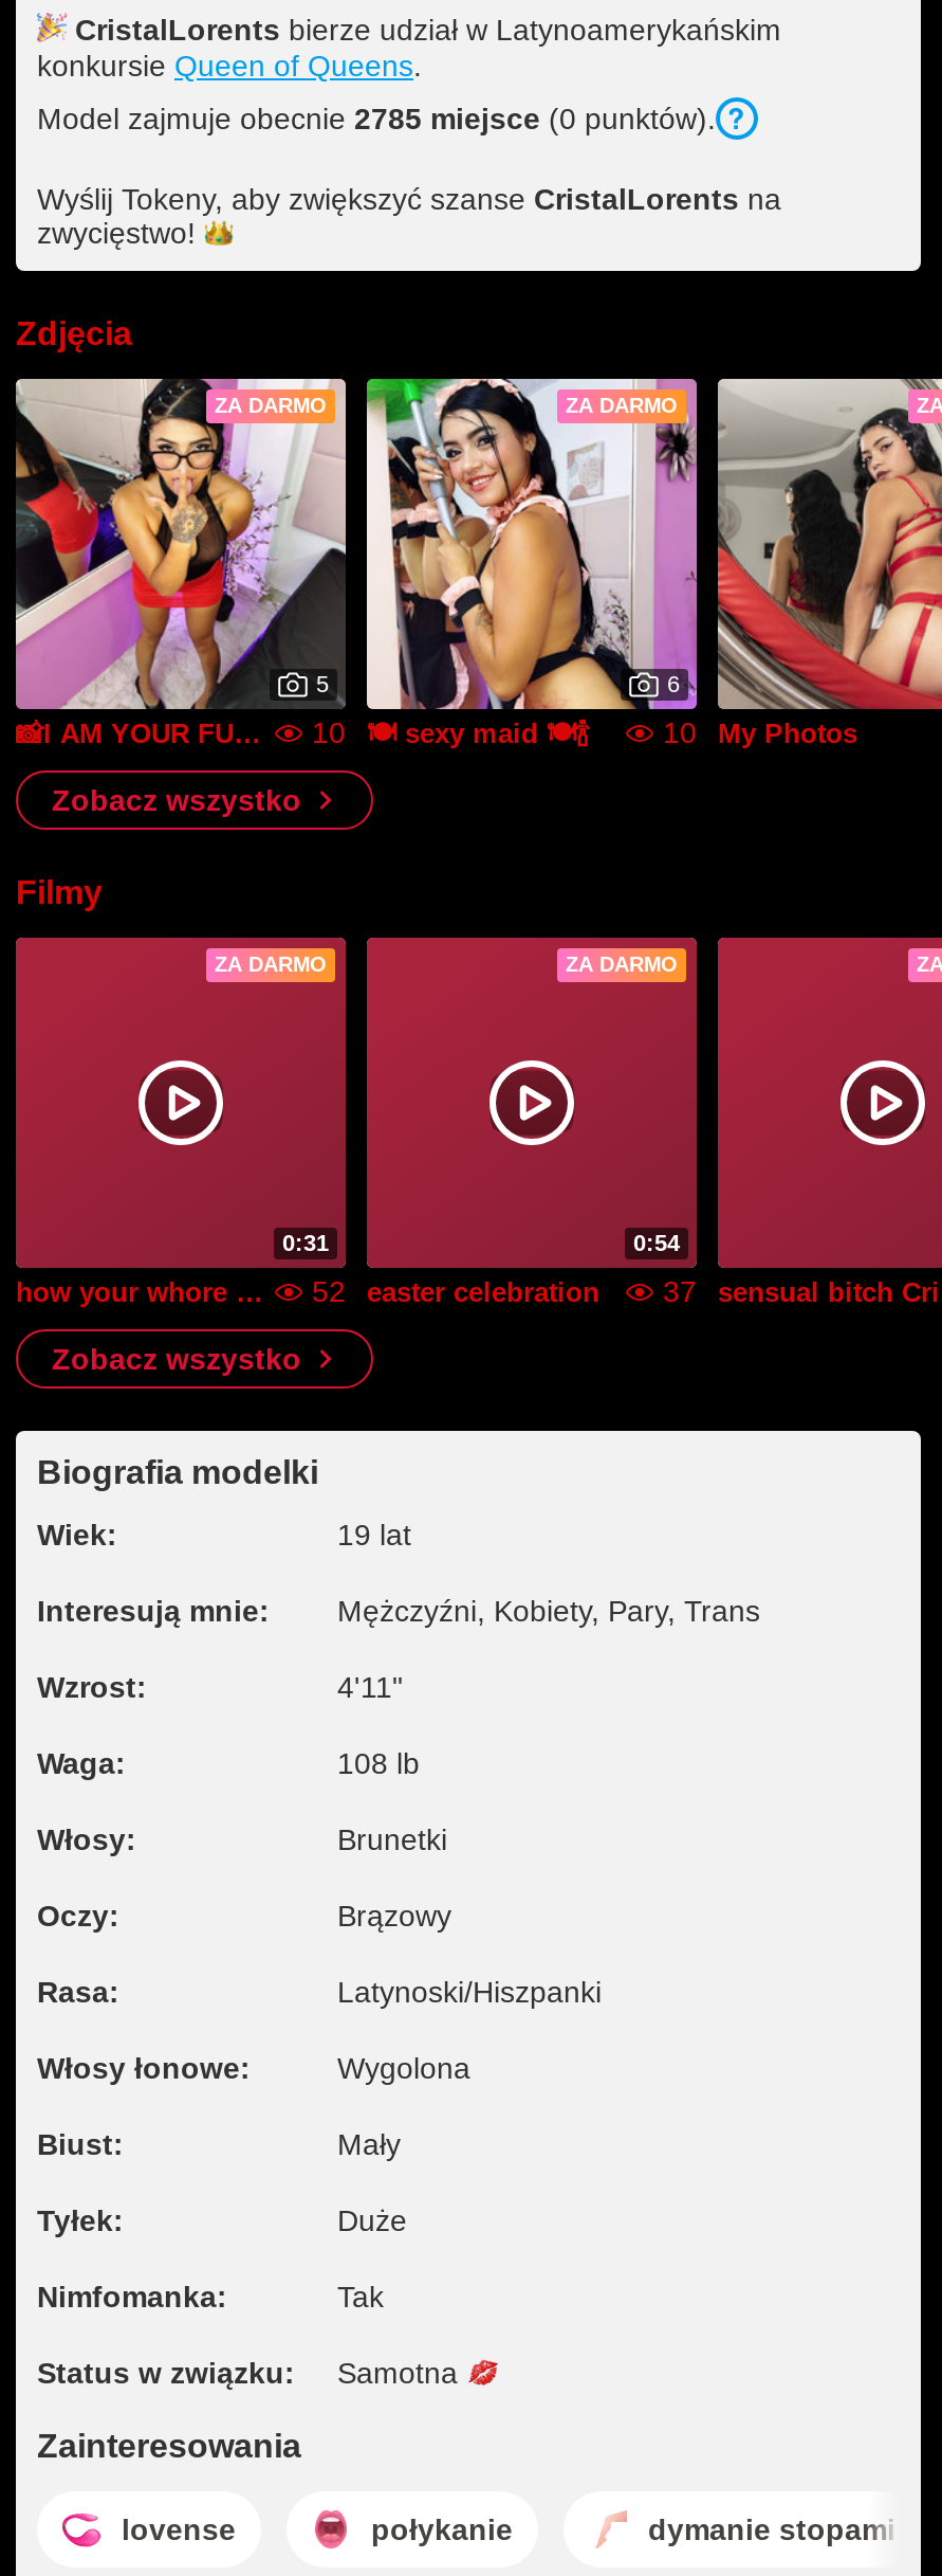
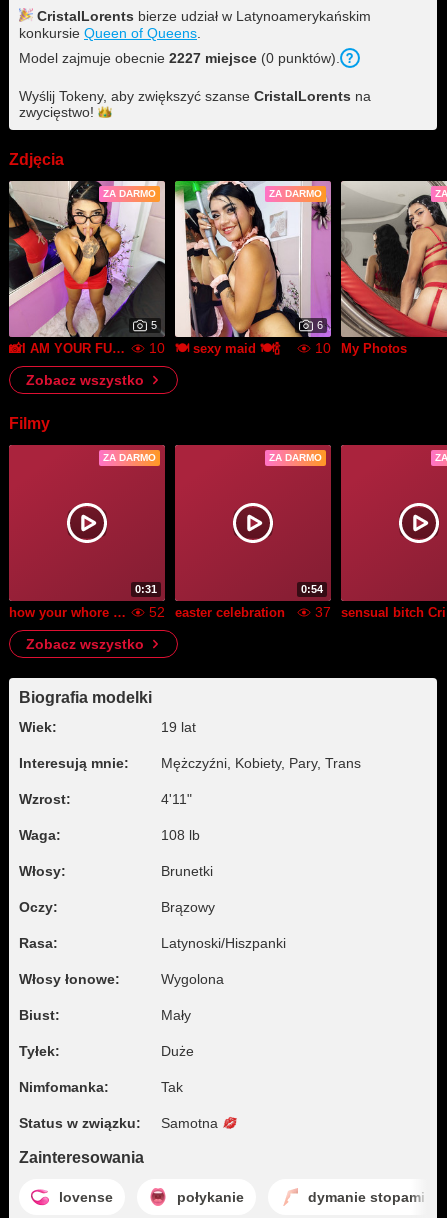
- Model zajmuje obecnie 2785 miejsce (0 punktów).
+ Model zajmuje obecnie 2227 miejsce (0 punktów).
